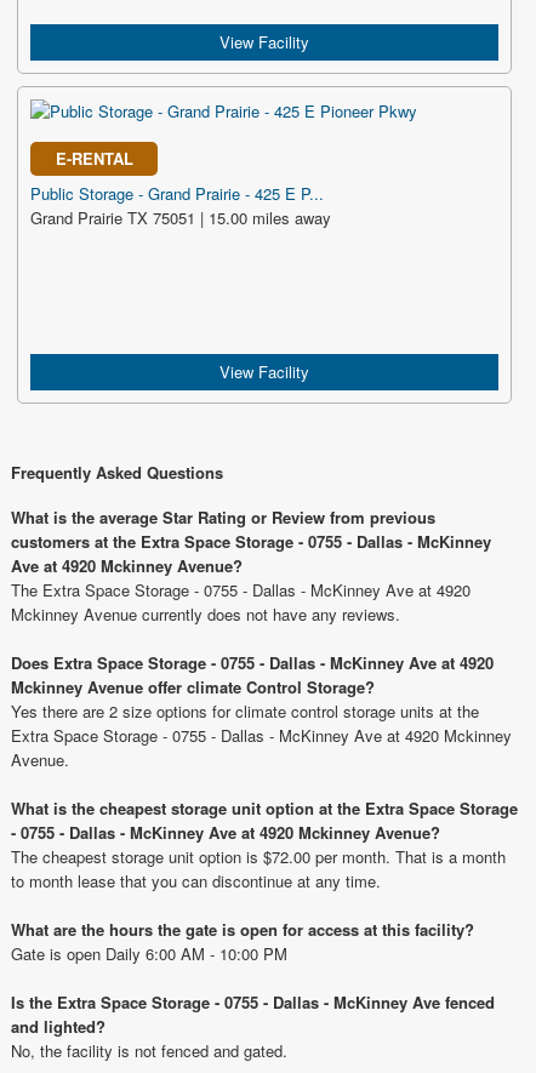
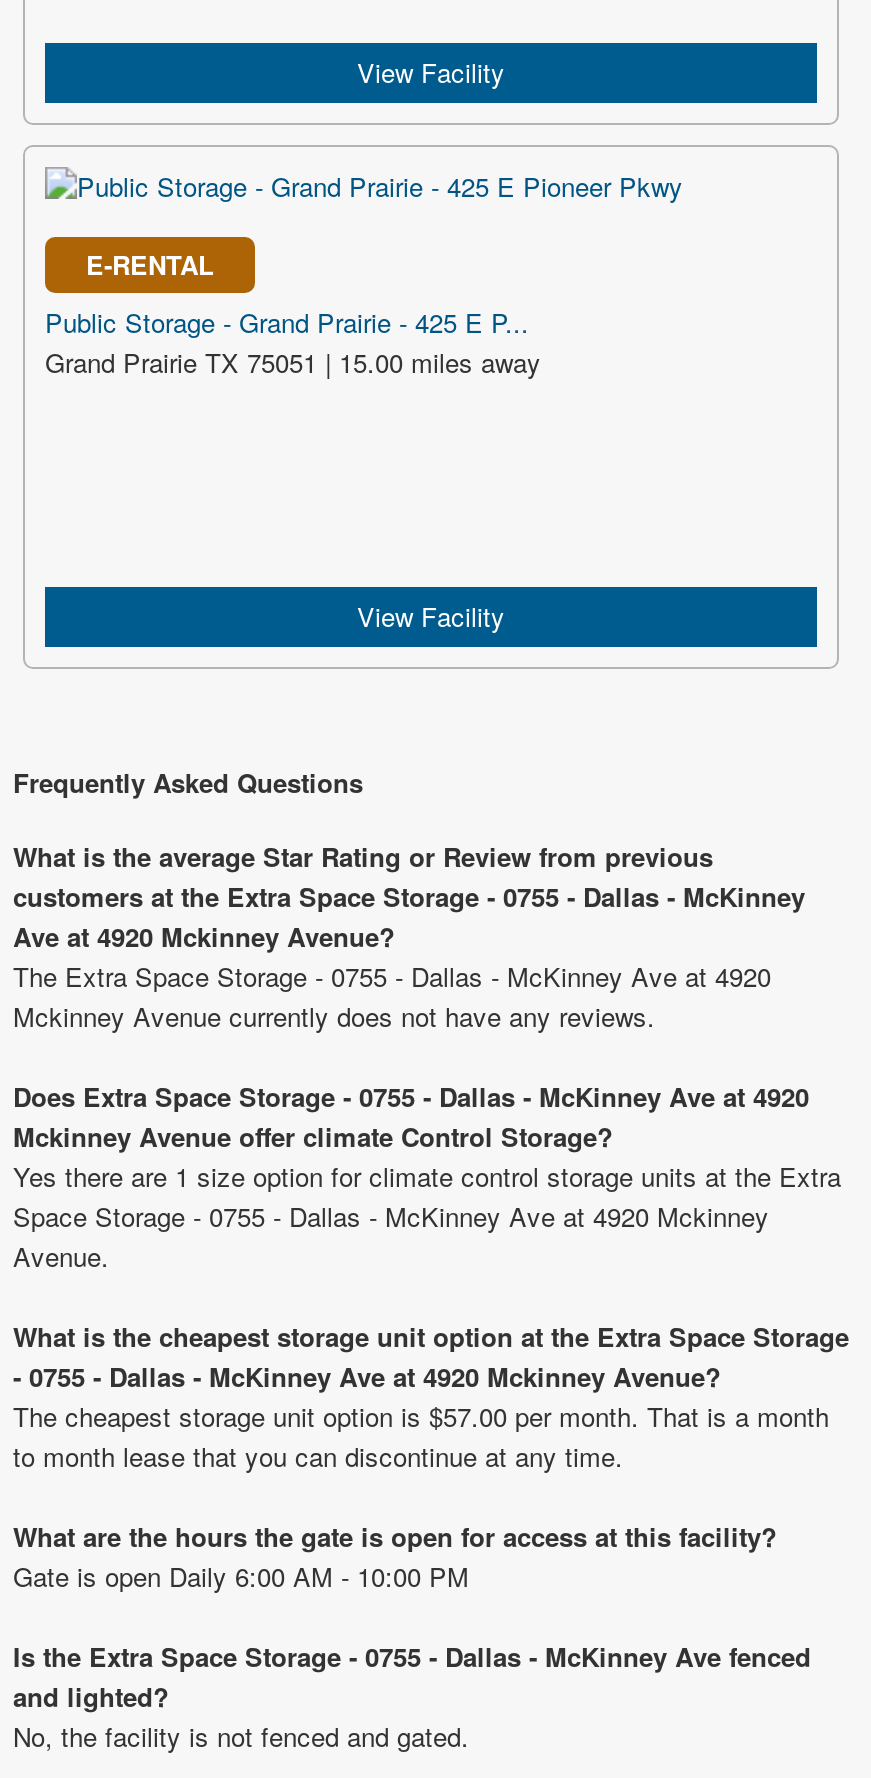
- Yes there are 2 size options for climate control storage units at the
- Extra Space Storage - 0755 - Dallas - McKinney Ave at 4920 Mckinney
+ Yes there are 1 size option for climate control storage units at the Extra
+ Space Storage - 0755 - Dallas - McKinney Ave at 4920 Mckinney

- The cheapest storage unit option is $72.00 per month. That is a month
+ The cheapest storage unit option is $57.00 per month. That is a month
